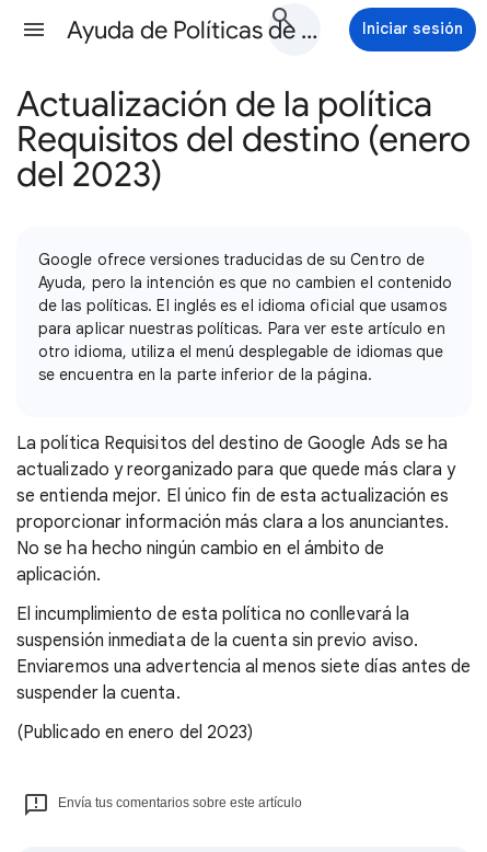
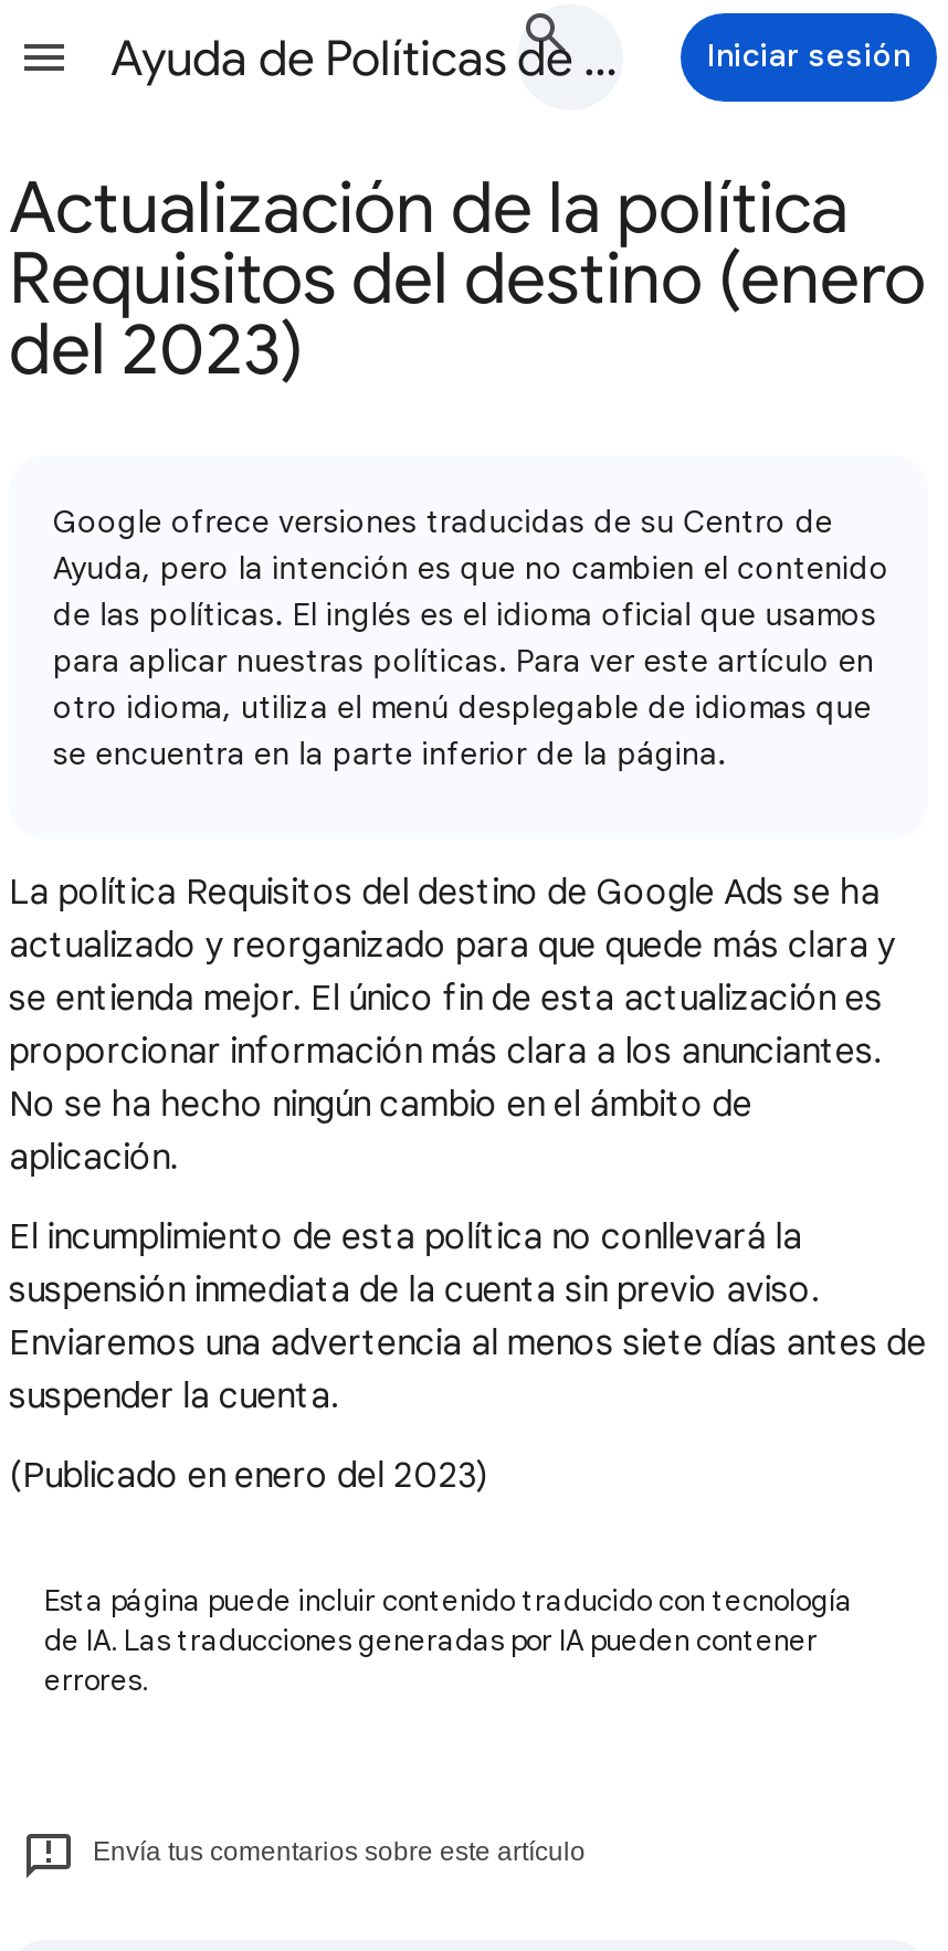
+ Esta página puede incluir contenido traducido con tecnología
+ de IA. Las traducciones generadas por IA pueden contener
+ errores.
